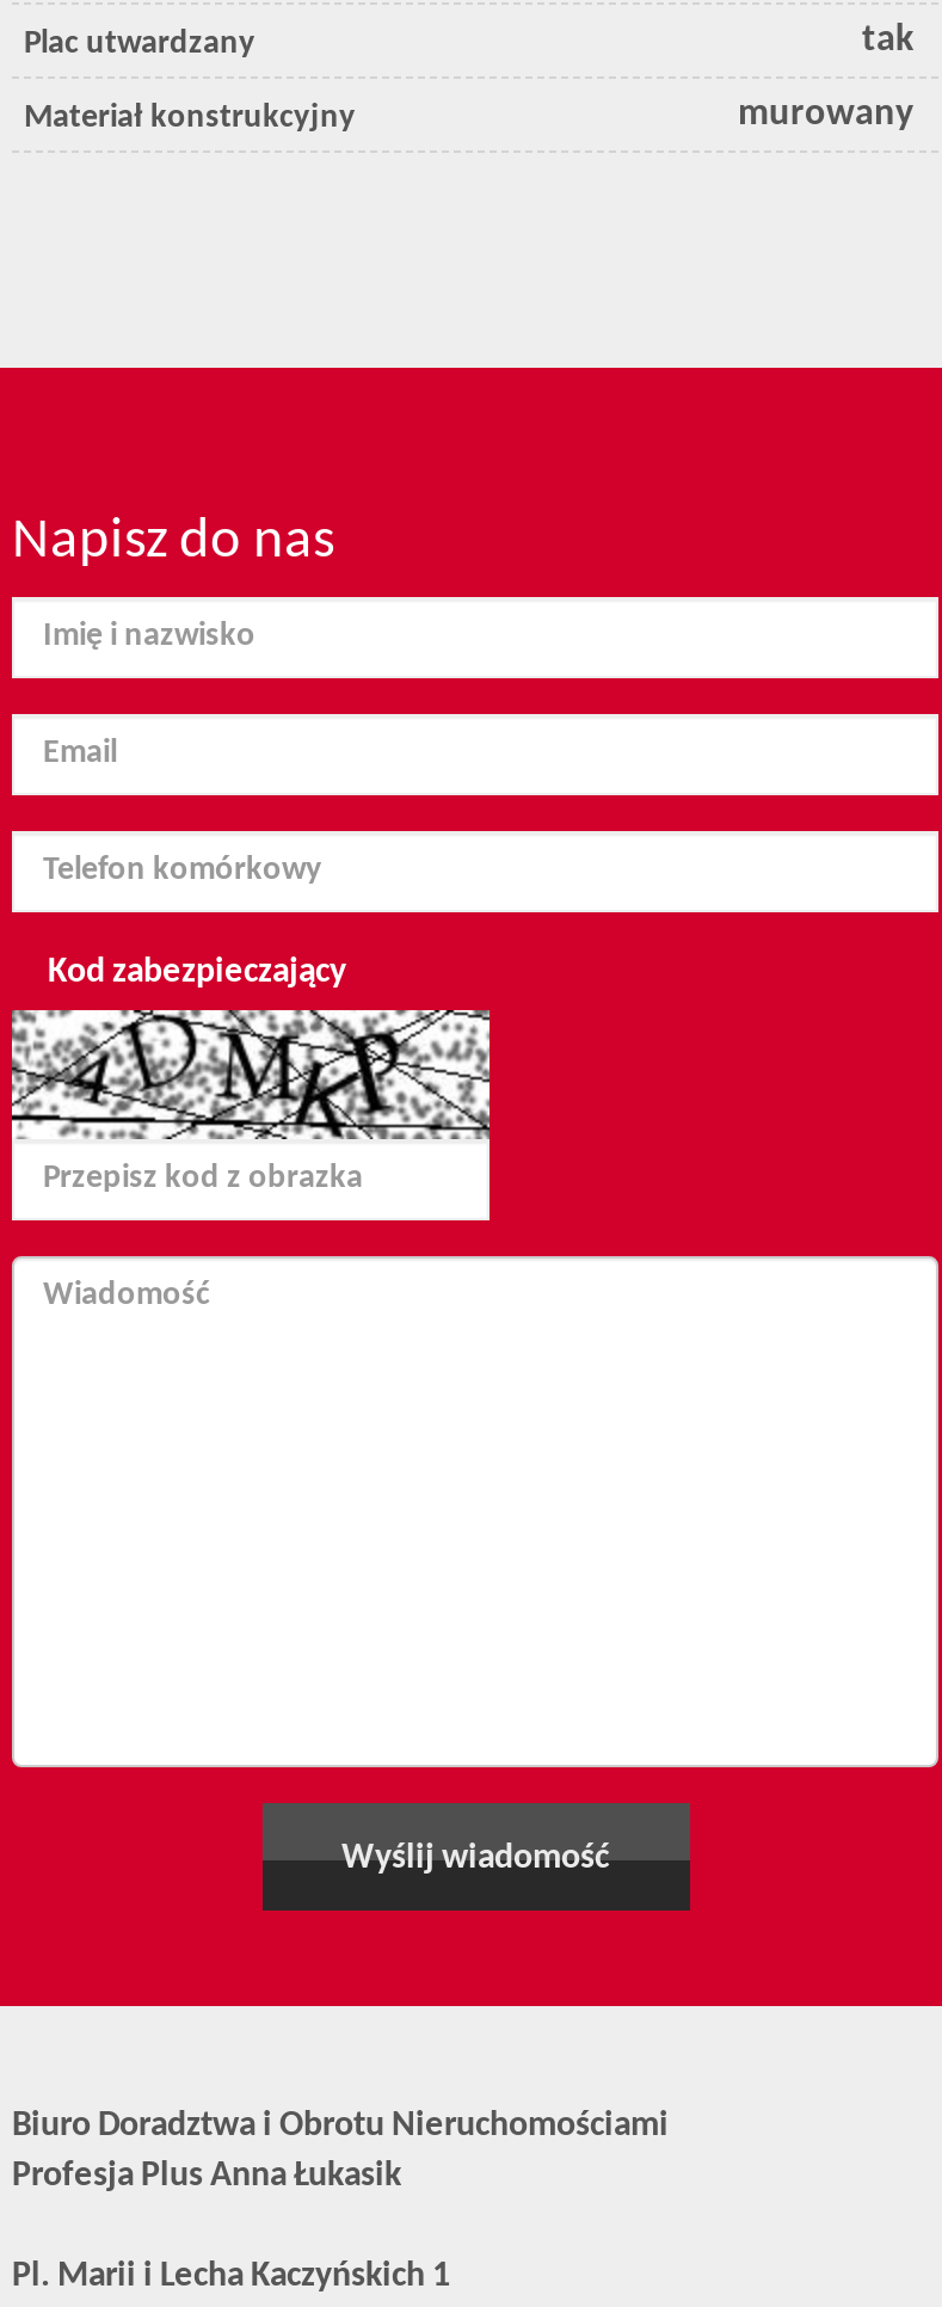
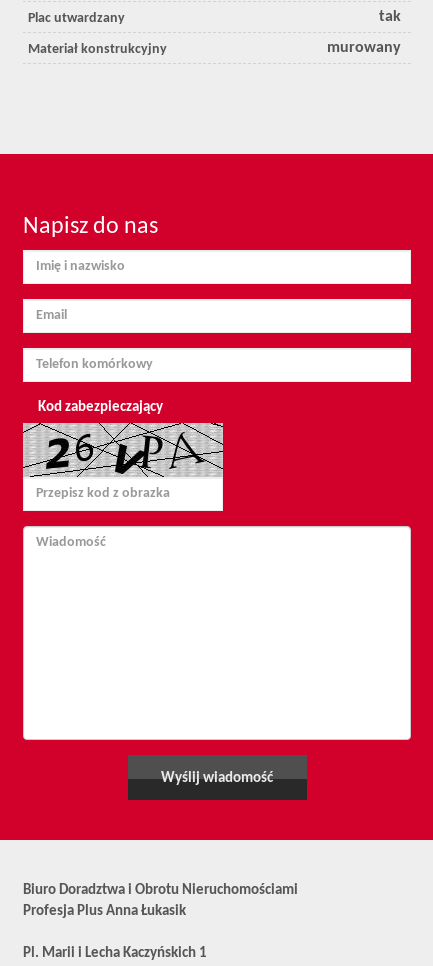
- [image]
+ [image]
